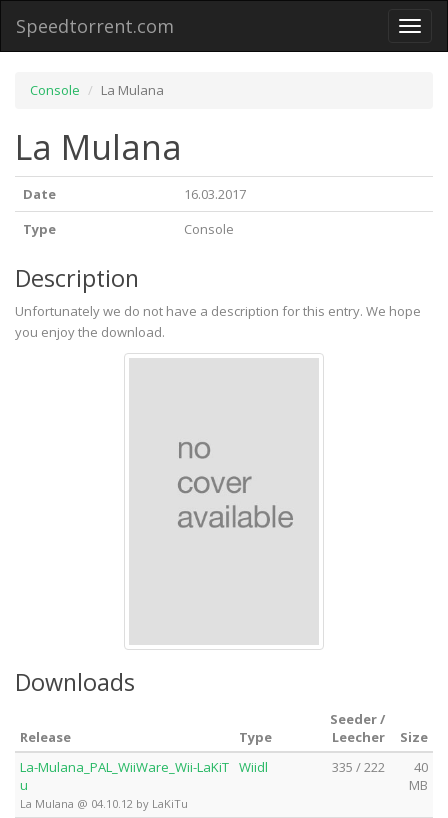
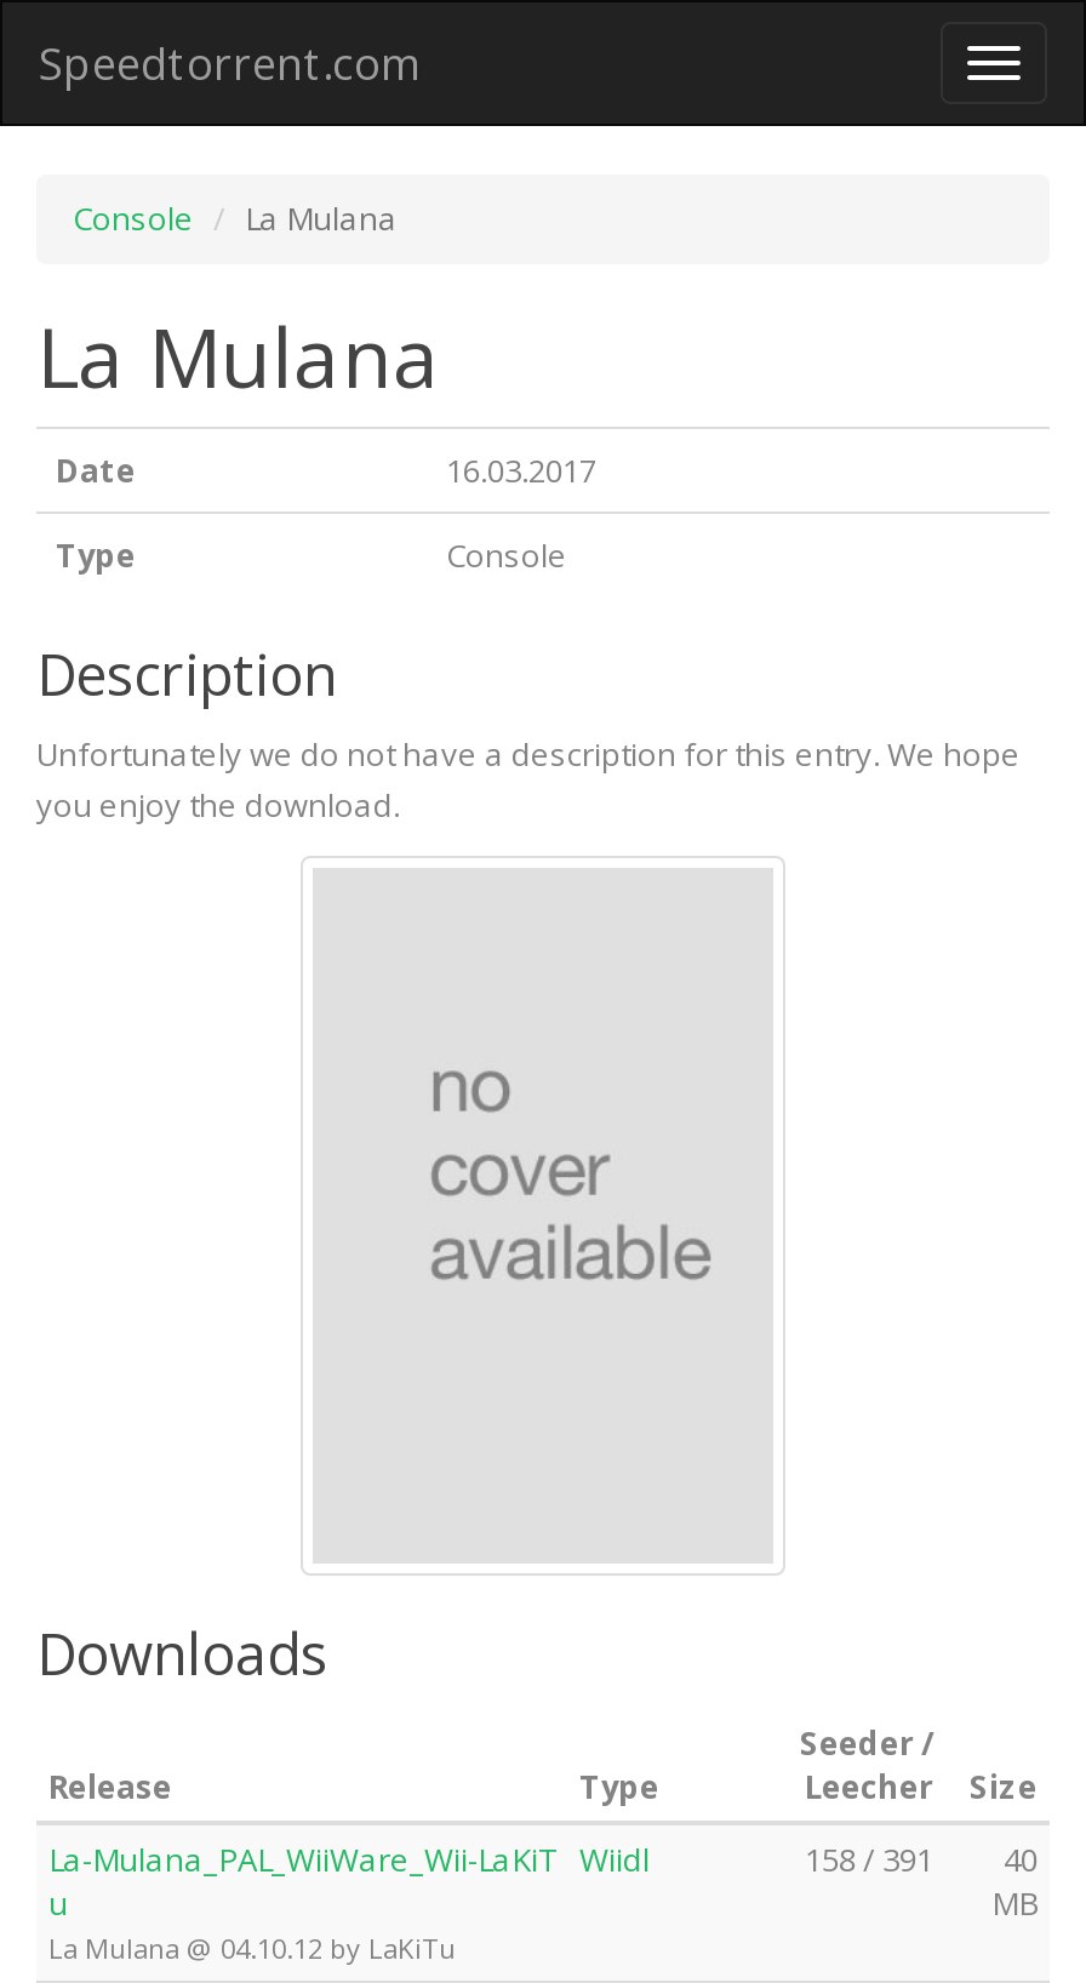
- 335 / 222 40
+ 158 / 391 40
